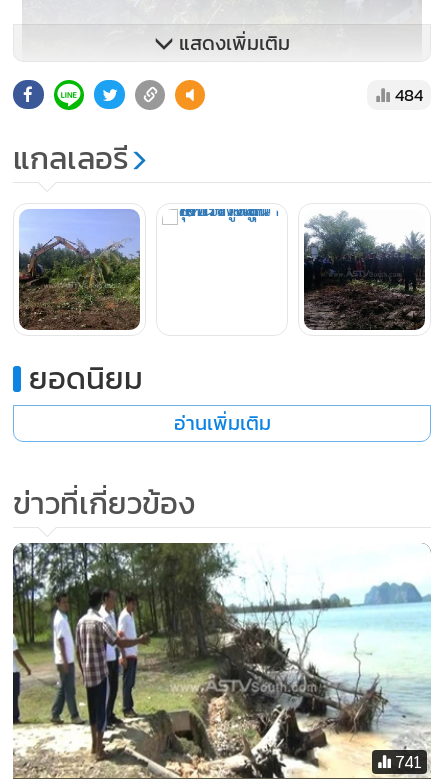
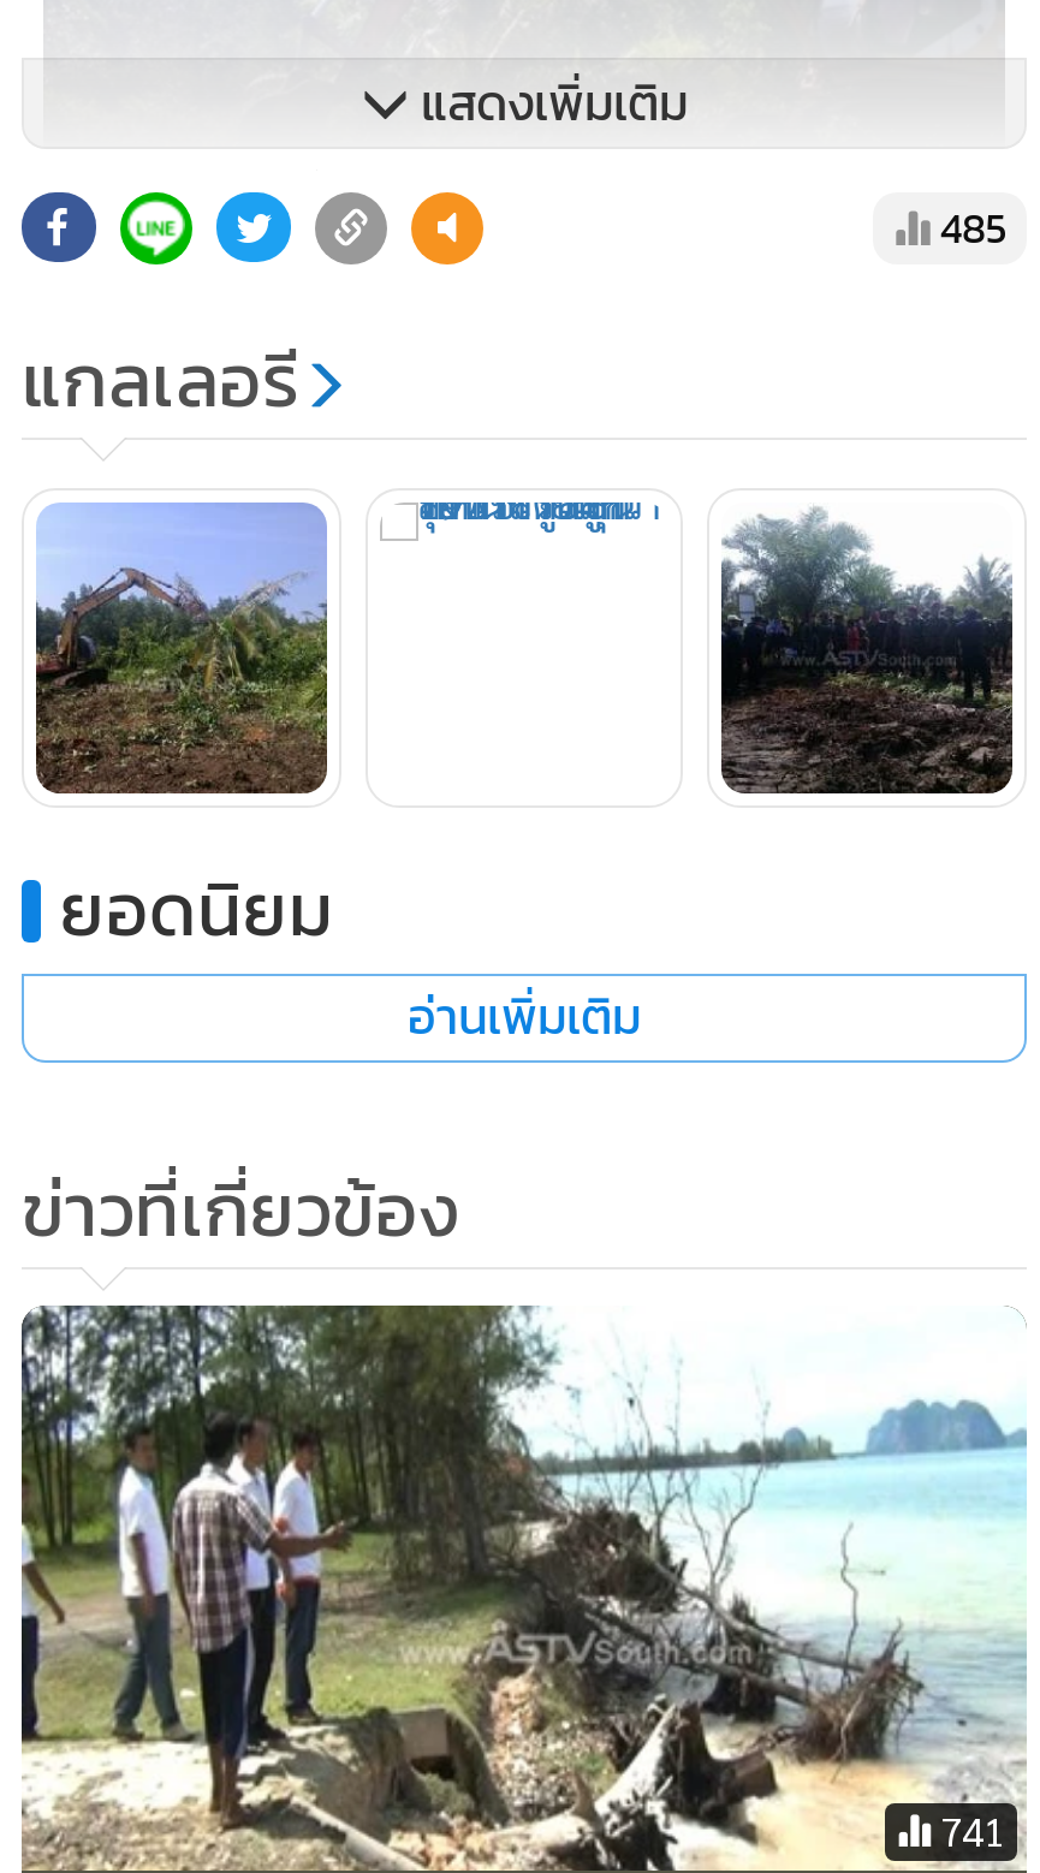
- 484
+ 485
